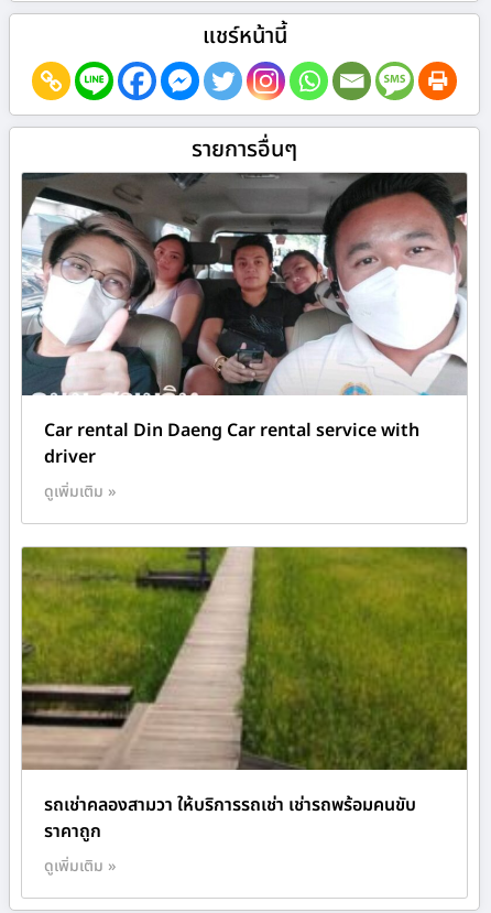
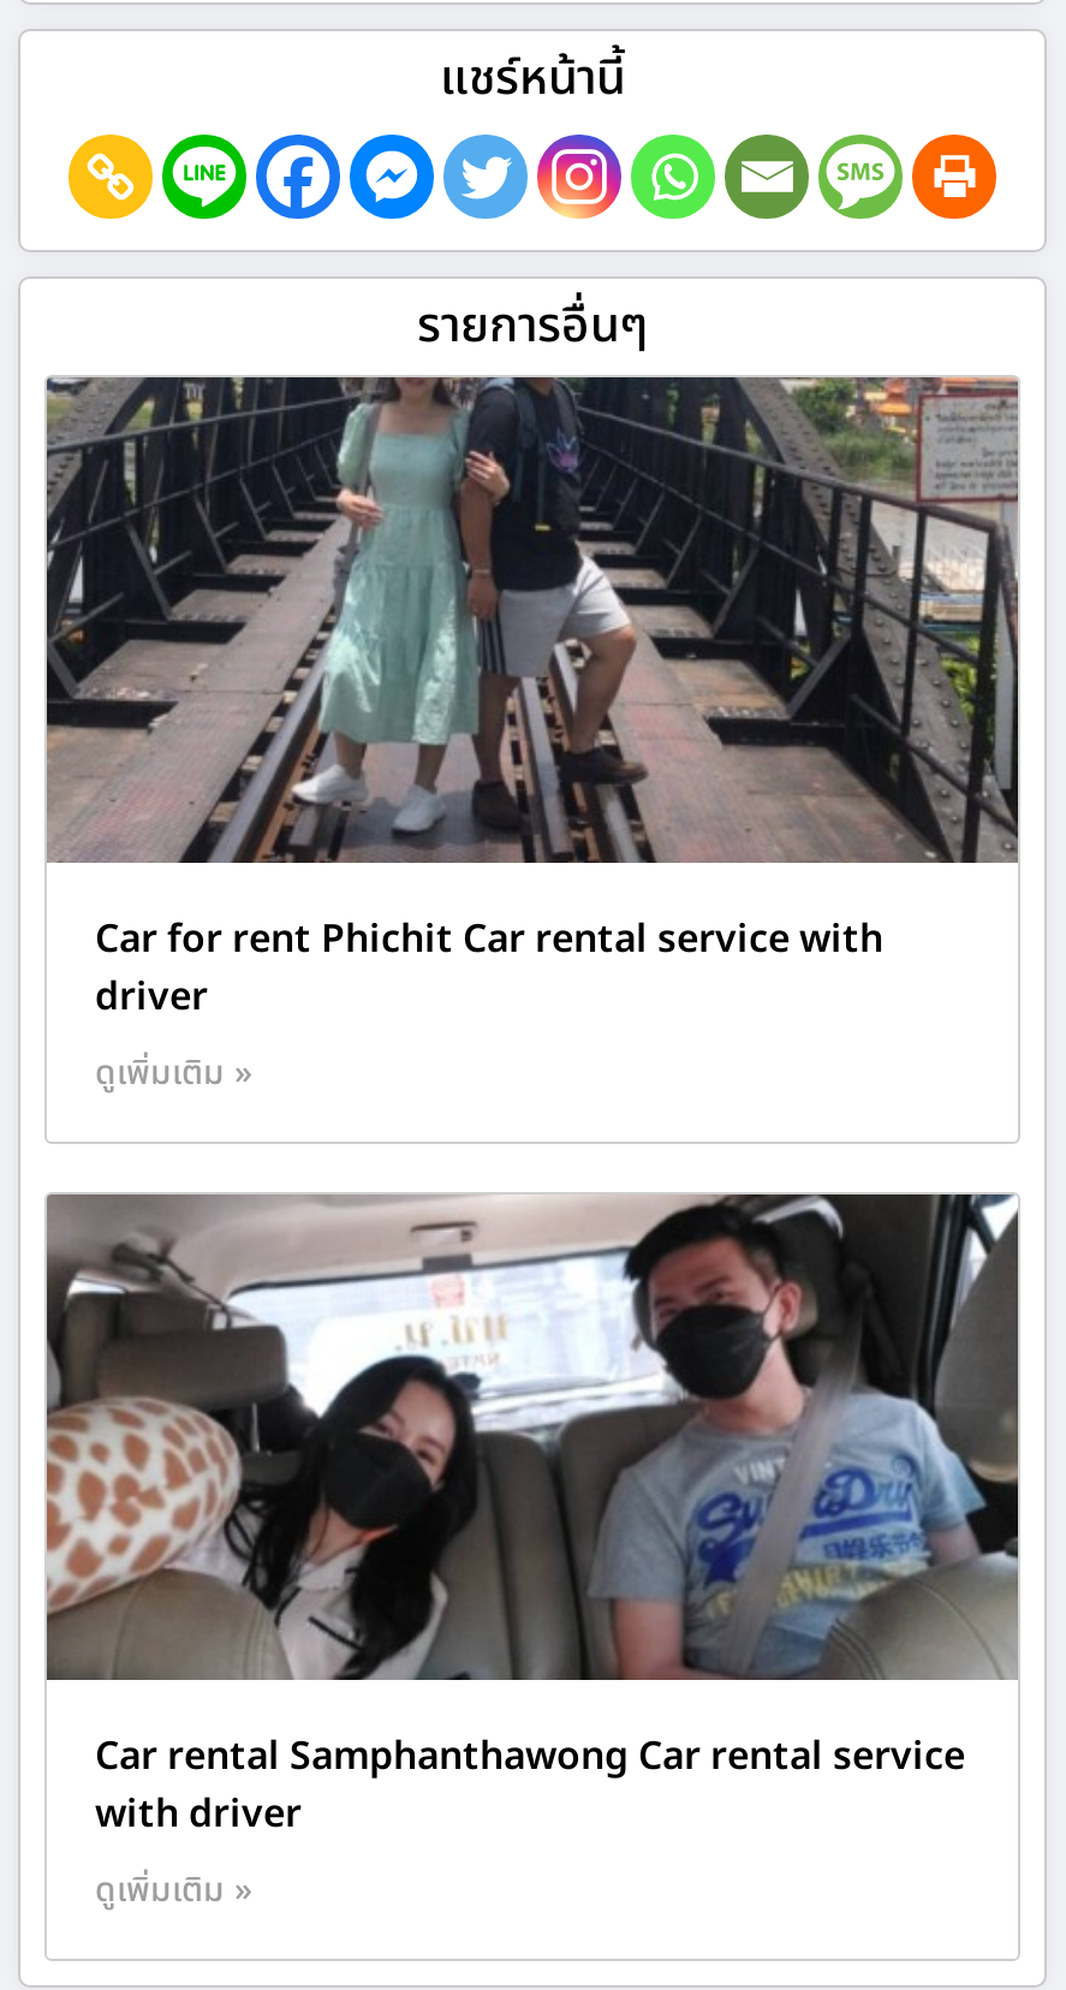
- [image]
- Car rental Din Daeng Car rental service with
+ [image]
+ Car for rent Phichit Car rental service with

- [image]
- รถเช่าคลองสามวา ให้บริการรถเช่า เช่ารถพร้อมคนขับ
- ราคาถูก
+ [image]
+ Car rental Samphanthawong Car rental service
+ with driver
